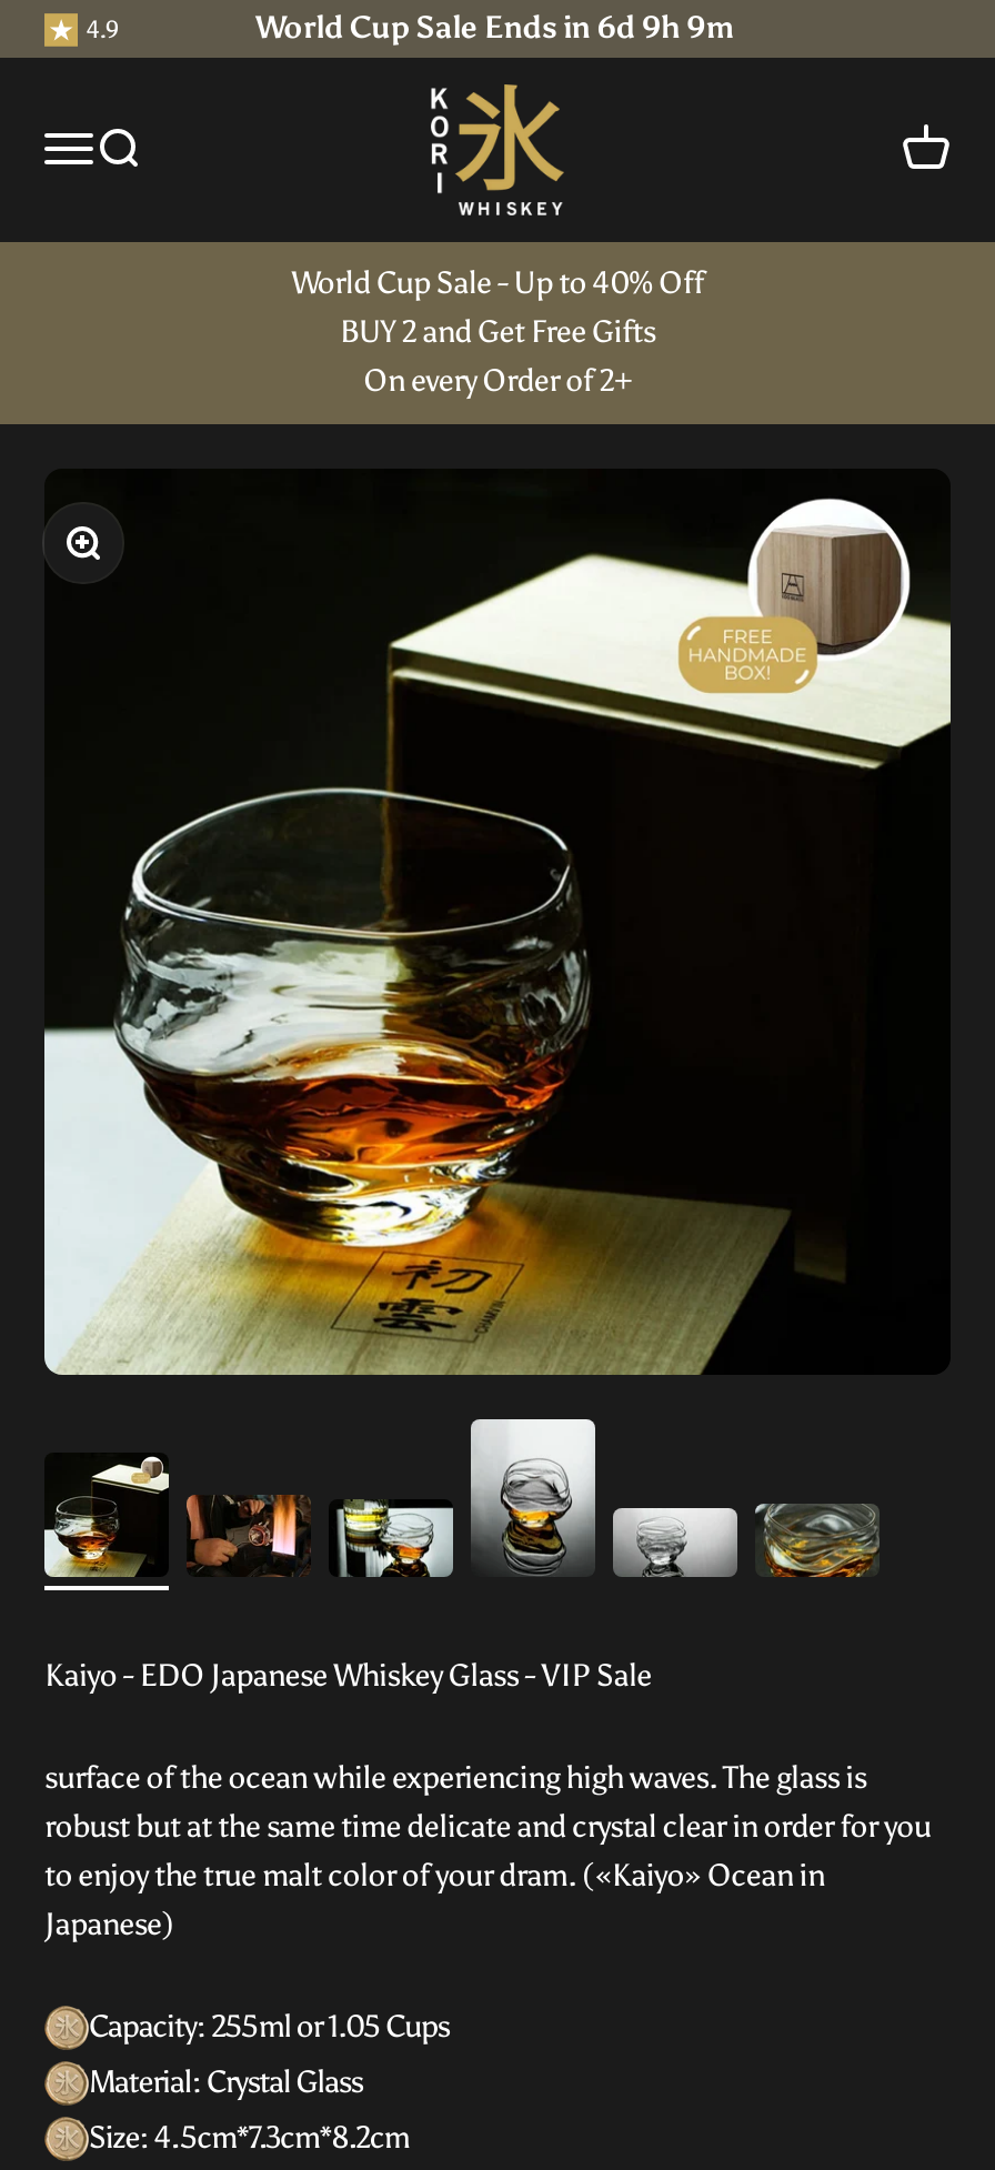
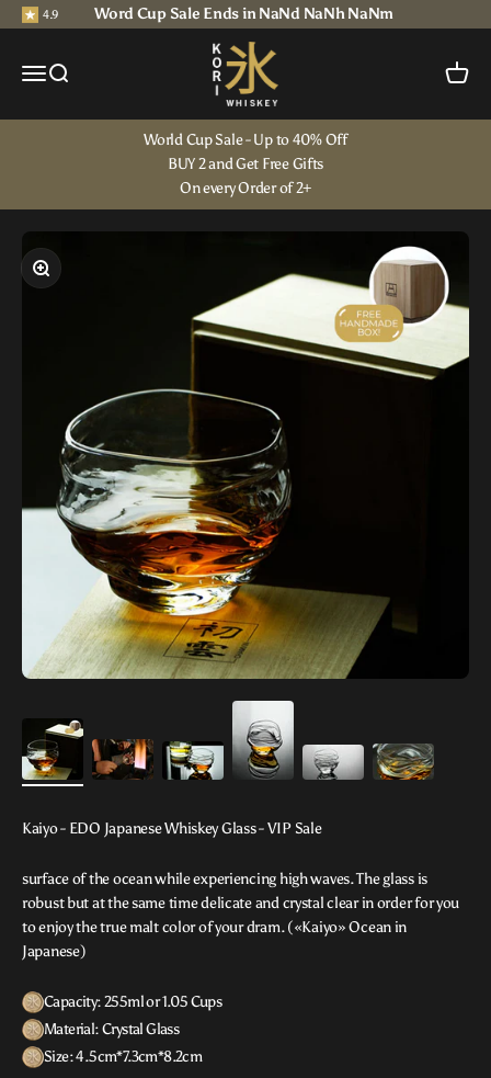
- World Cup Sale Ends in 6d 9h 9m
+ Word Cup Sale Ends in NaNd NaNh NaNm
